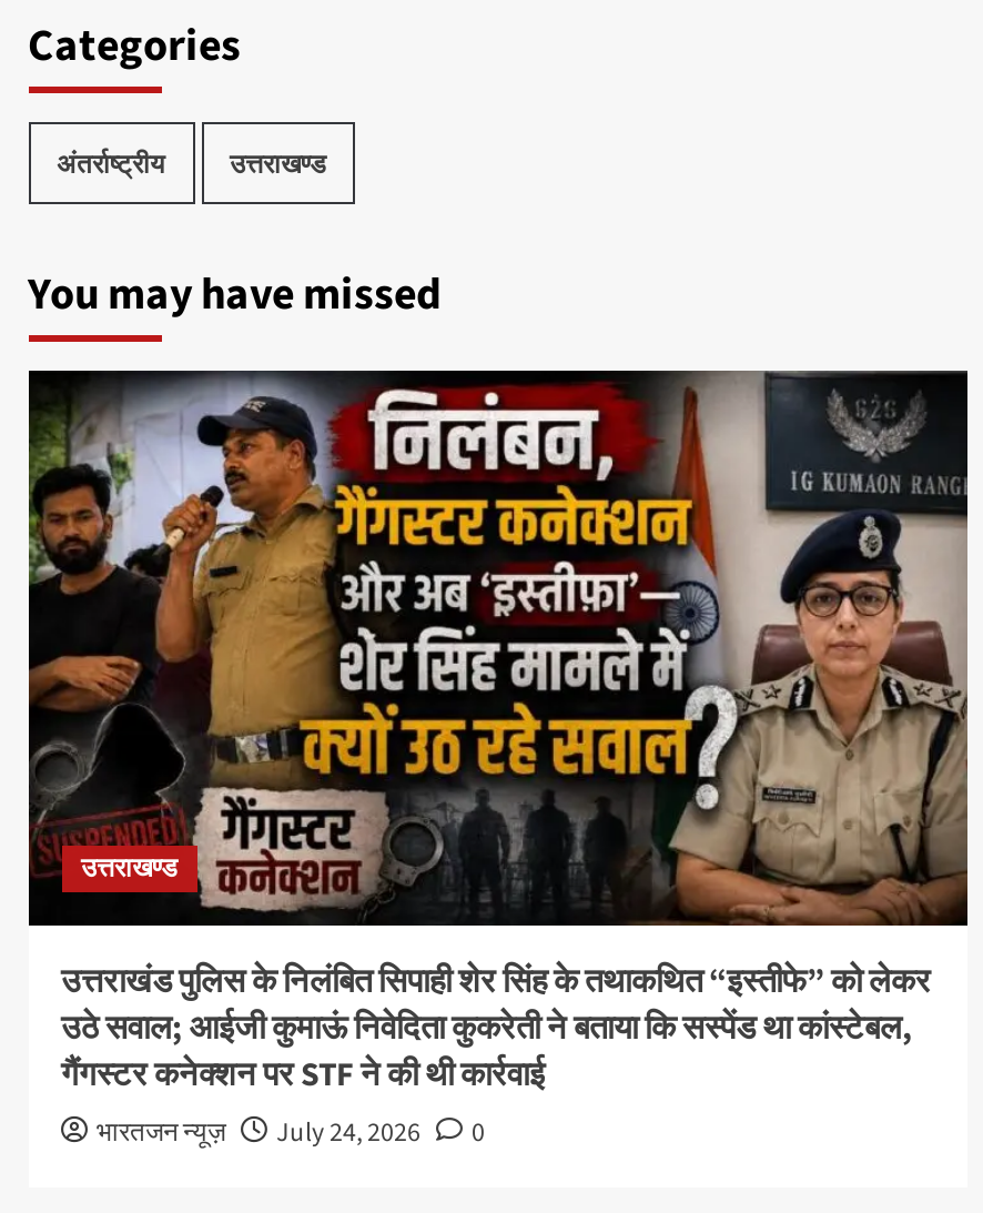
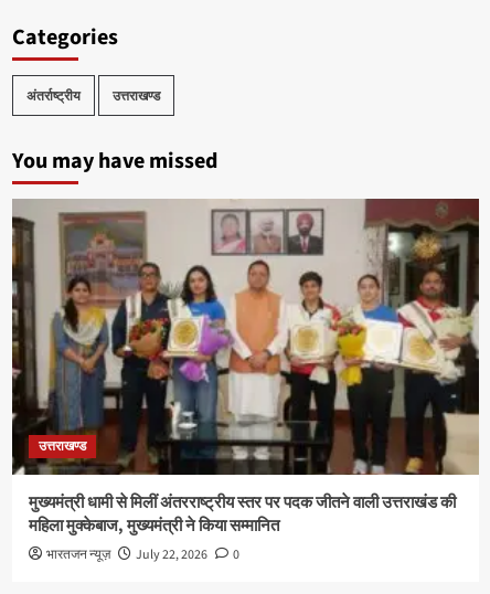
- [image]
- उत्तराखंड पुलिस के निलंबित सिपाही शेर सिंह के तथाकथित “इस्तीफे” को लेकर
- उठे सवाल; आईजी कुमाऊं निवेदिता कुकरेती ने बताया कि सस्पेंड था कांस्टेबल,
- गैंगस्टर कनेक्शन पर STF ने की थी कार्रवाई
+ [image]
+ मुख्यमंत्री धामी से मिलीं अंतरराष्ट्रीय स्तर पर पदक जीतने वाली उत्तराखंड की
+ महिला मुक्केबाज, मुख्यमंत्री ने किया सम्मानित

- भारतजन न्यूज़ July 24, 2026 0
+ भारतजन न्यूज़ July 22, 2026 0
